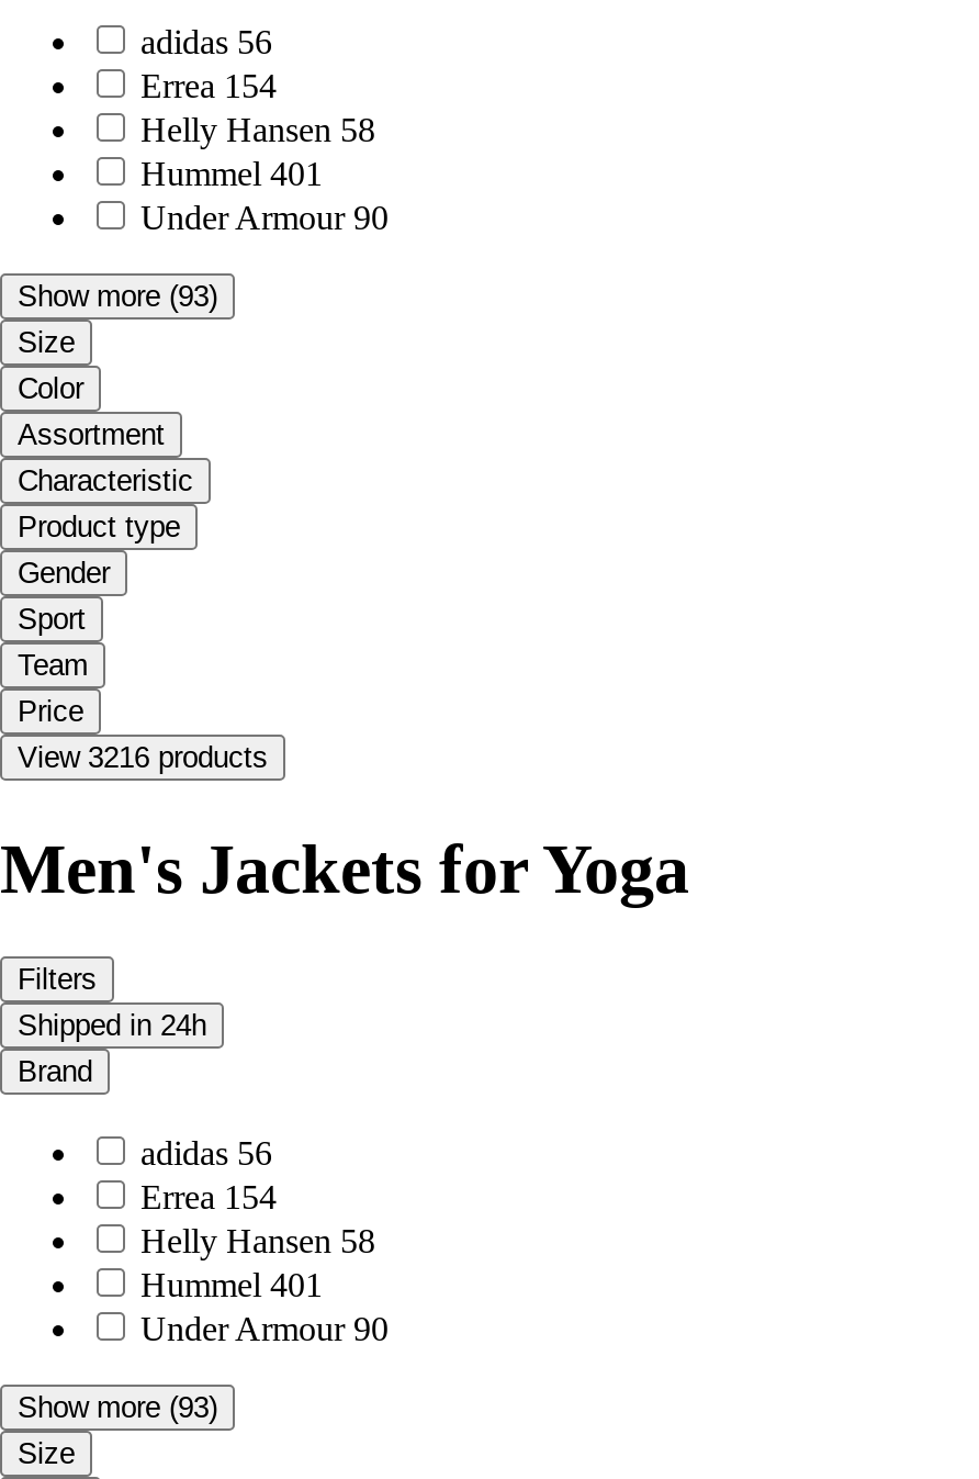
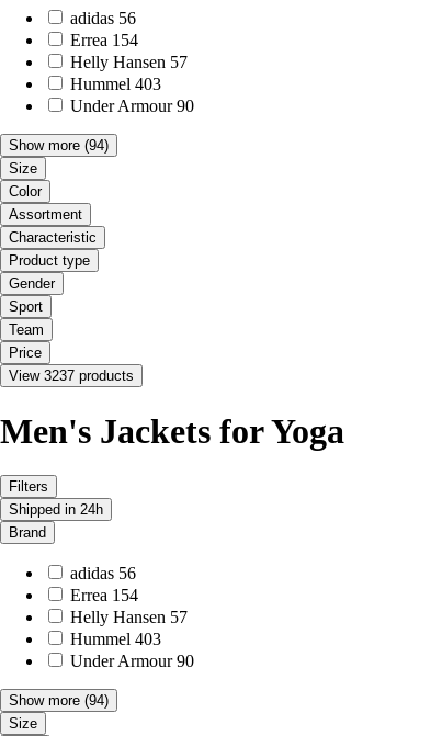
- Helly Hansen 58
+ Helly Hansen 57

- Hummel 401
+ Hummel 403

- Show more (93)
+ Show more (94)

- View 3216 products
+ View 3237 products

- Helly Hansen 58
+ Helly Hansen 57

- Hummel 401
+ Hummel 403

- Show more (93)
+ Show more (94)
